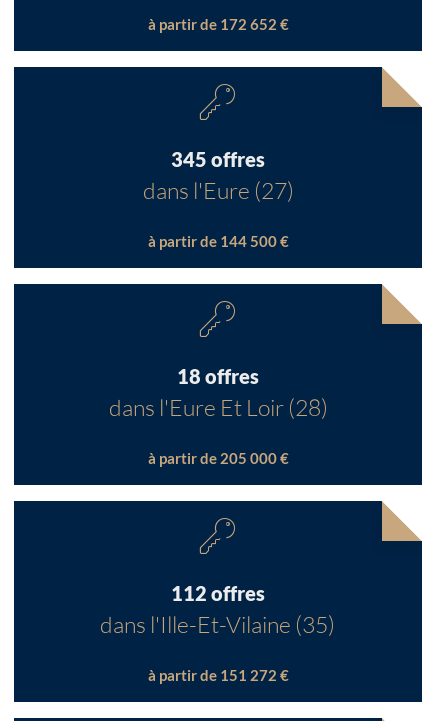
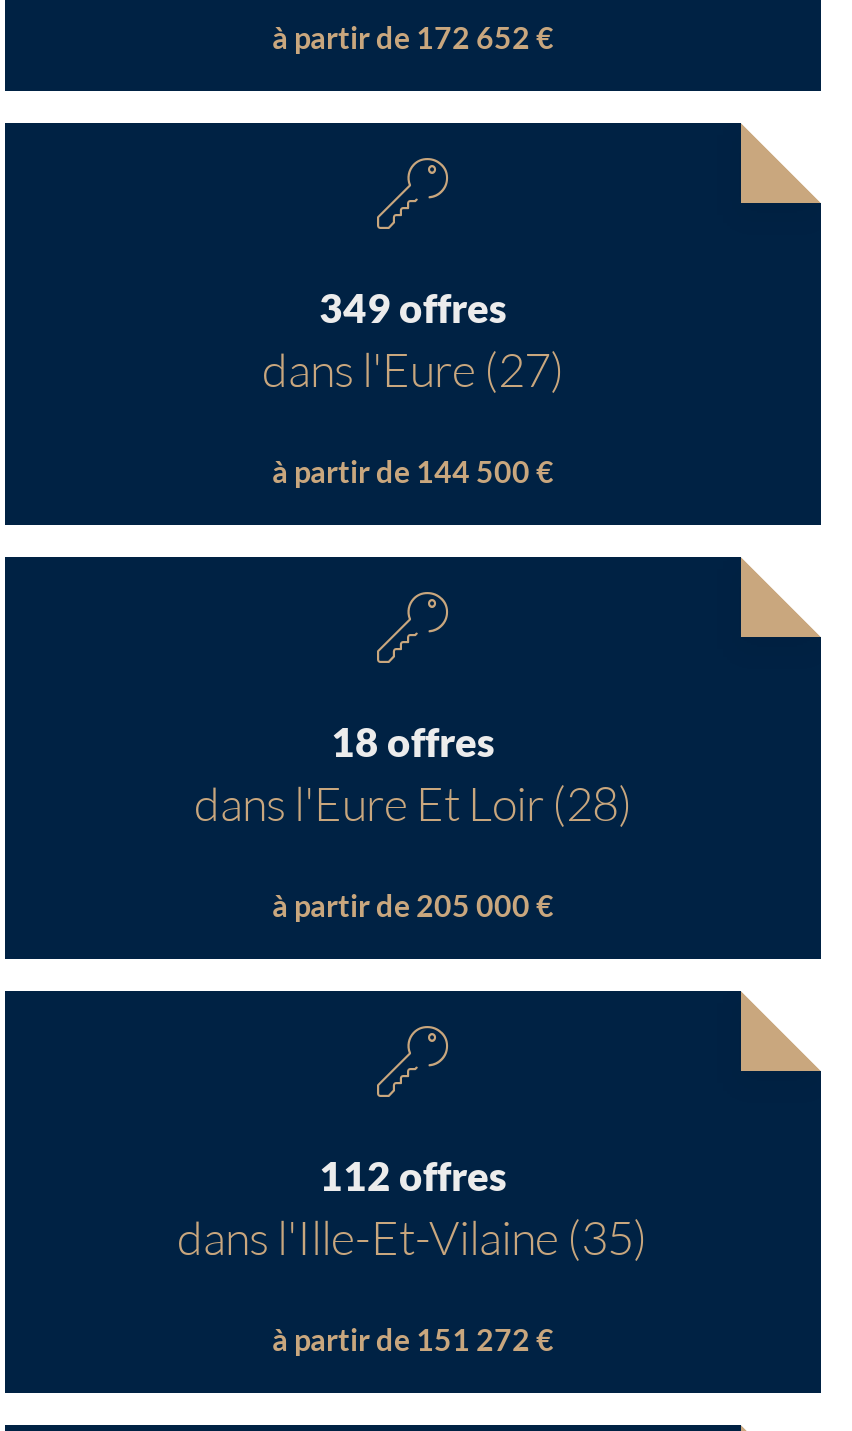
- 345 offres
+ 349 offres
